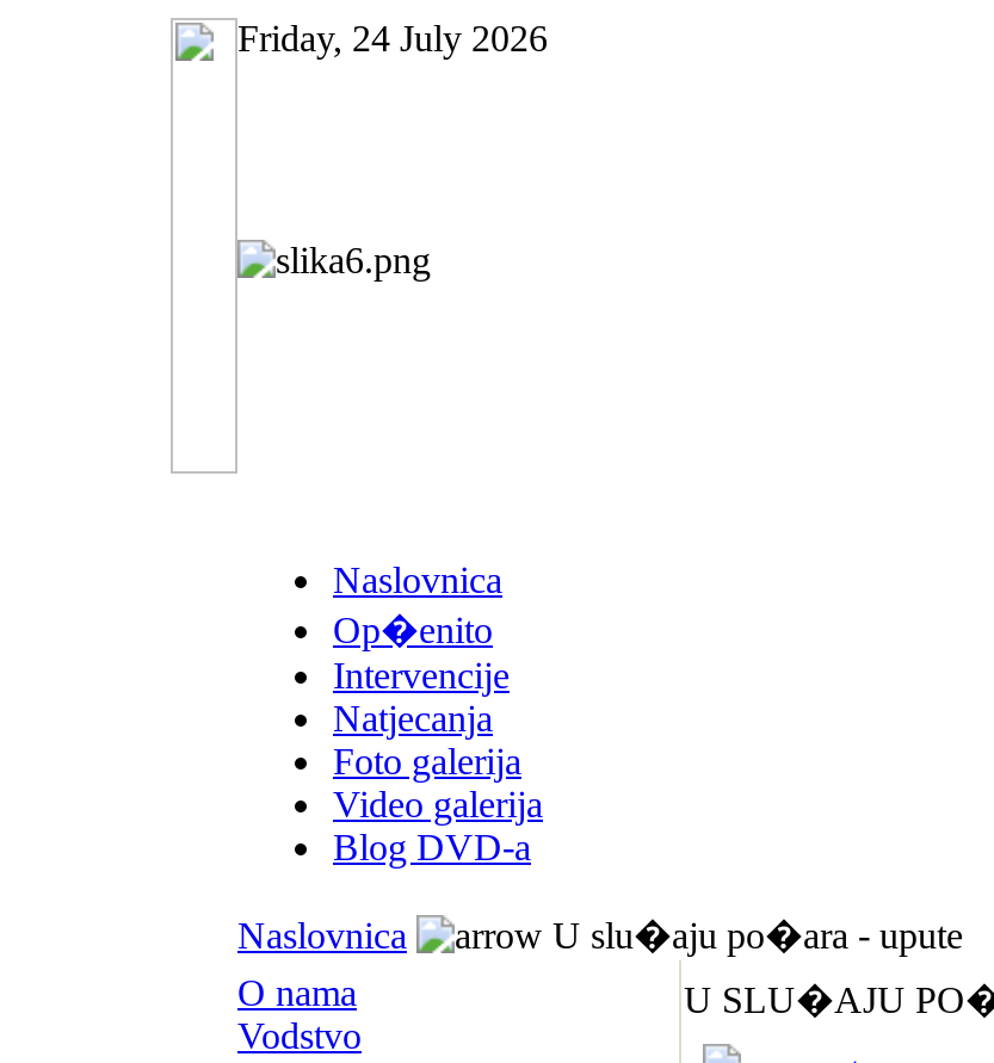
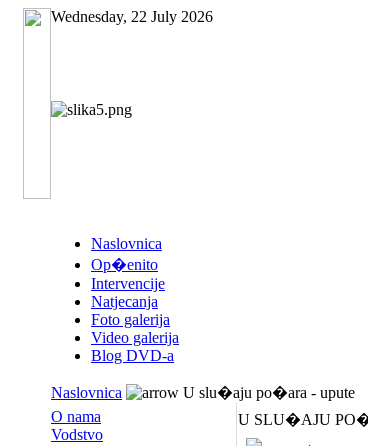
- Friday, 24 July 2026
+ Wednesday, 22 July 2026
